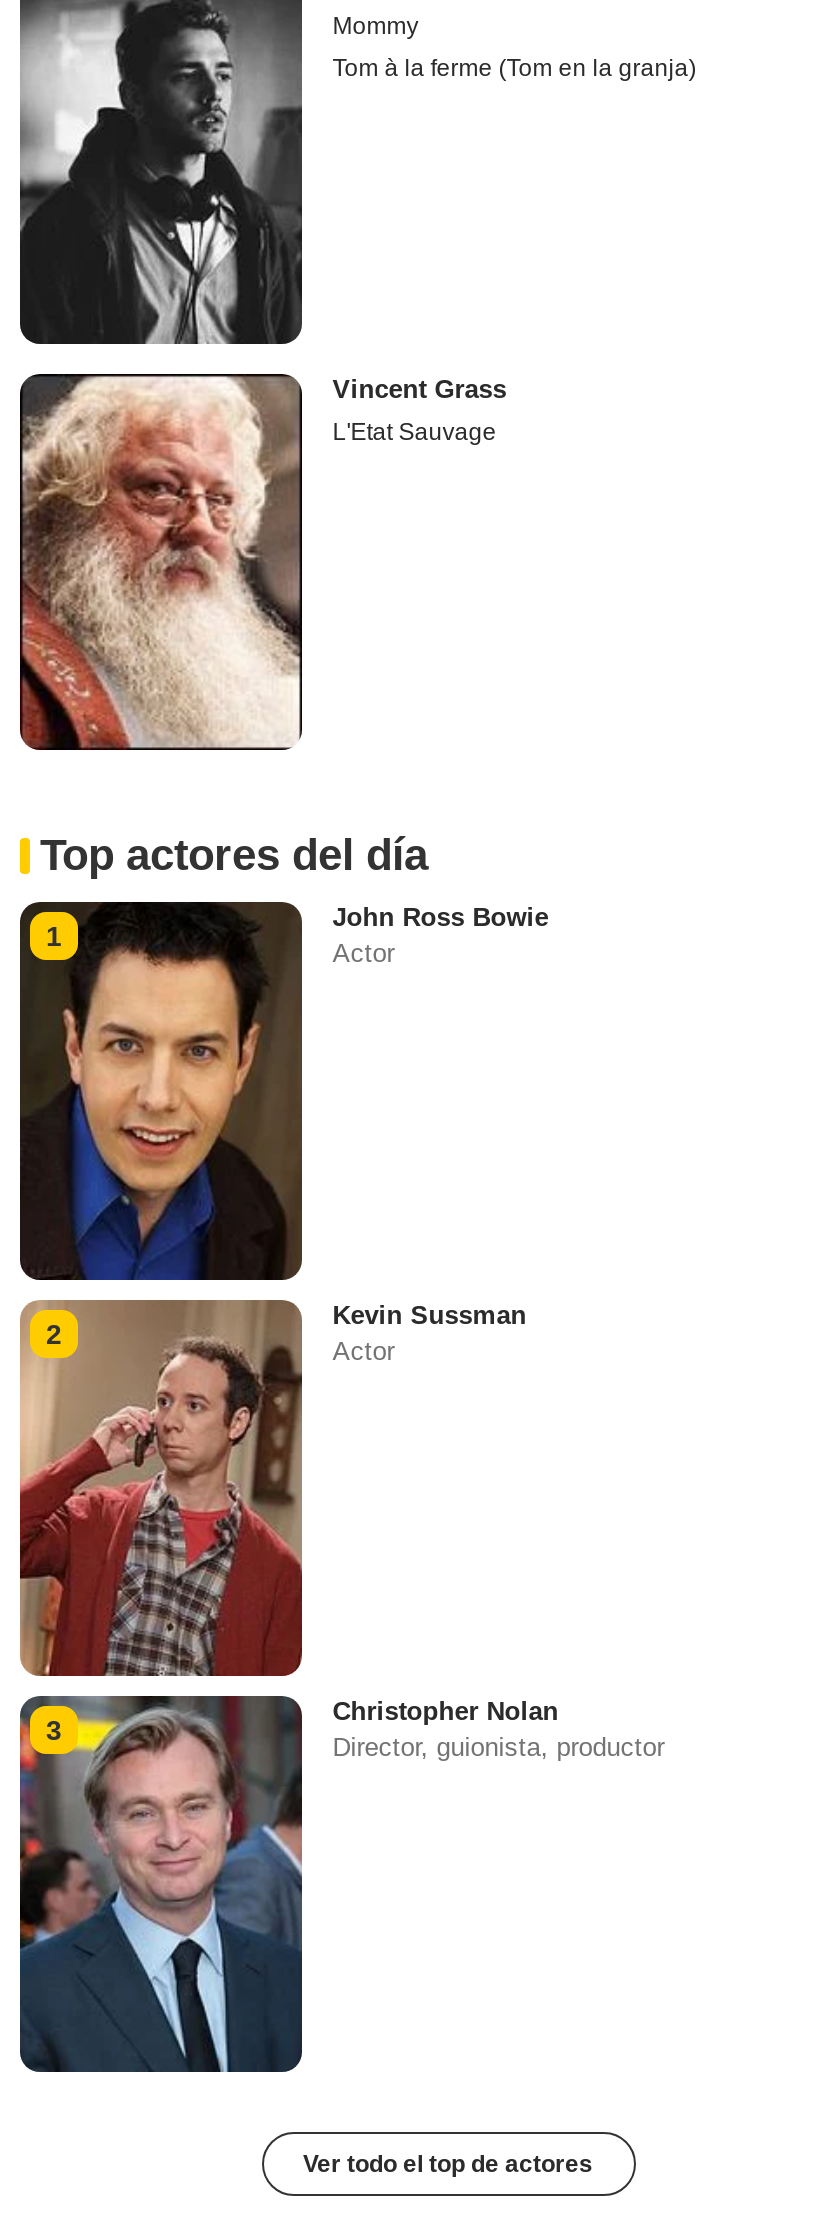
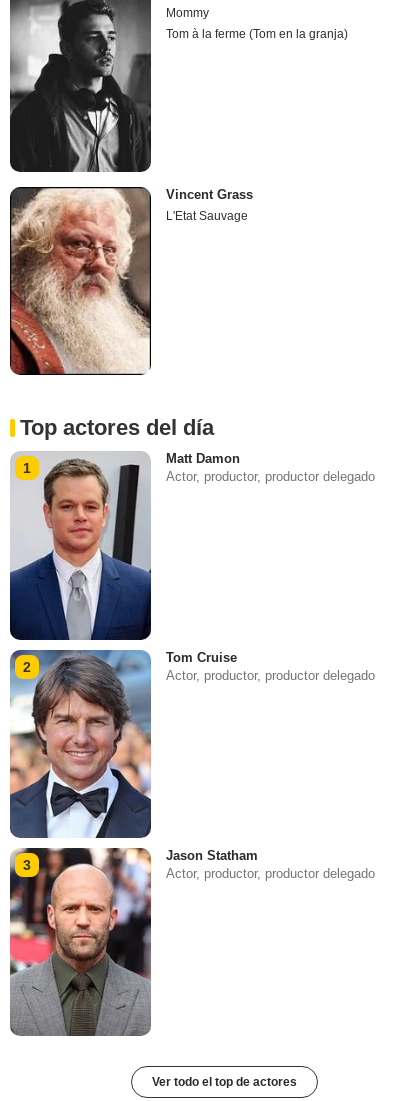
- [image]
- John Ross Bowie
- Actor
+ [image]
+ Matt Damon
+ Actor, productor, productor delegado

- [image]
- Kevin Sussman
- Actor
+ [image]
+ Tom Cruise
+ Actor, productor, productor delegado

- [image]
- Christopher Nolan
- Director, guionista, productor
+ [image]
+ Jason Statham
+ Actor, productor, productor delegado
